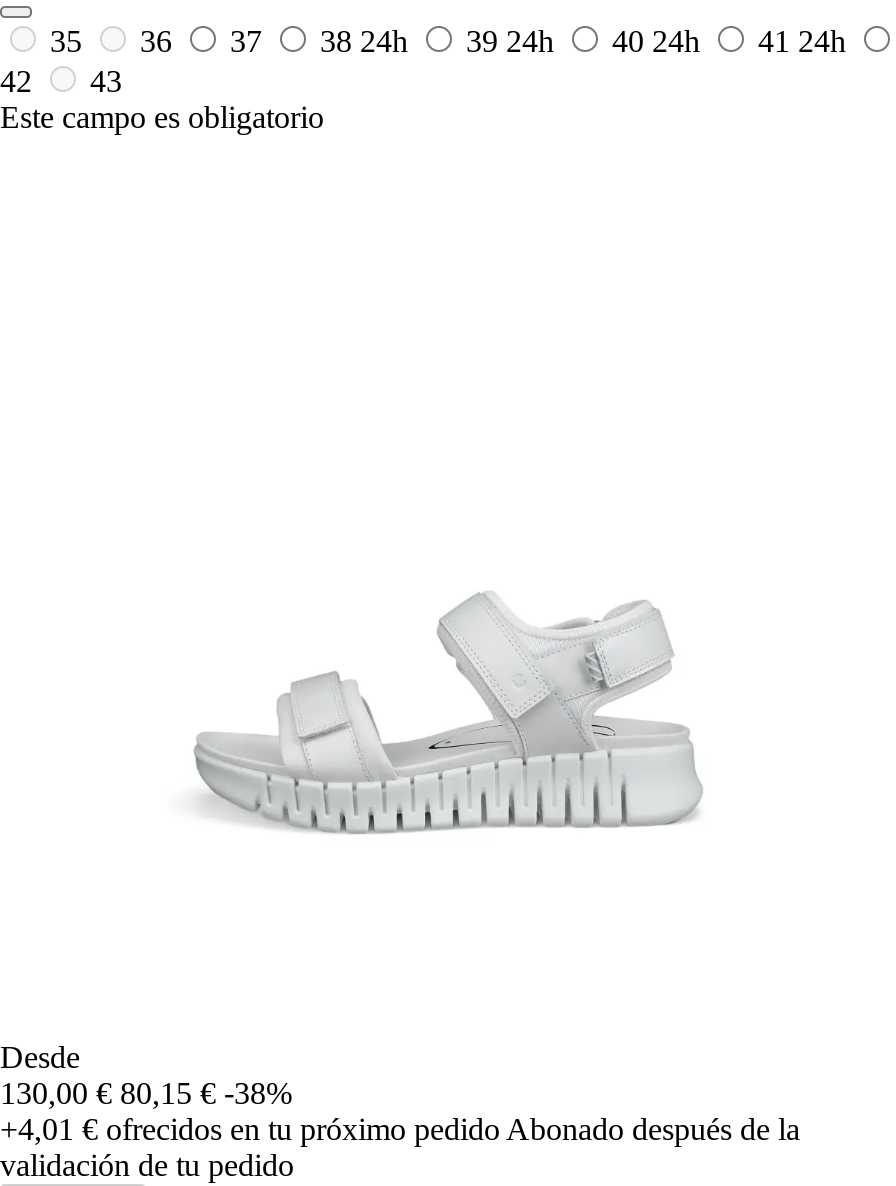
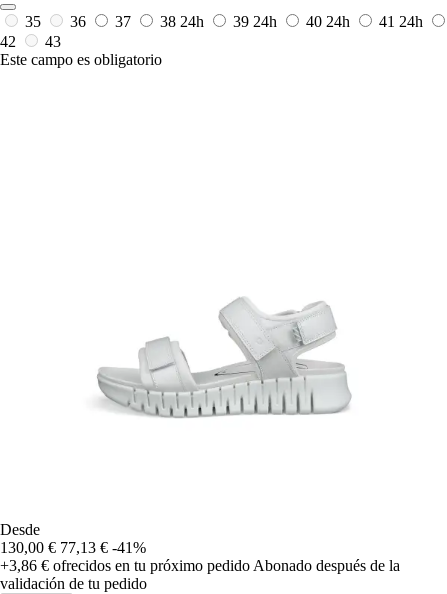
- 130,00 € 80,15 € -38%
+ 130,00 € 77,13 € -41%

- +4,01 €ofrecidos en tu próximo pedido Abonado después de la
+ +3,86 €ofrecidos en tu próximo pedido Abonado después de la
